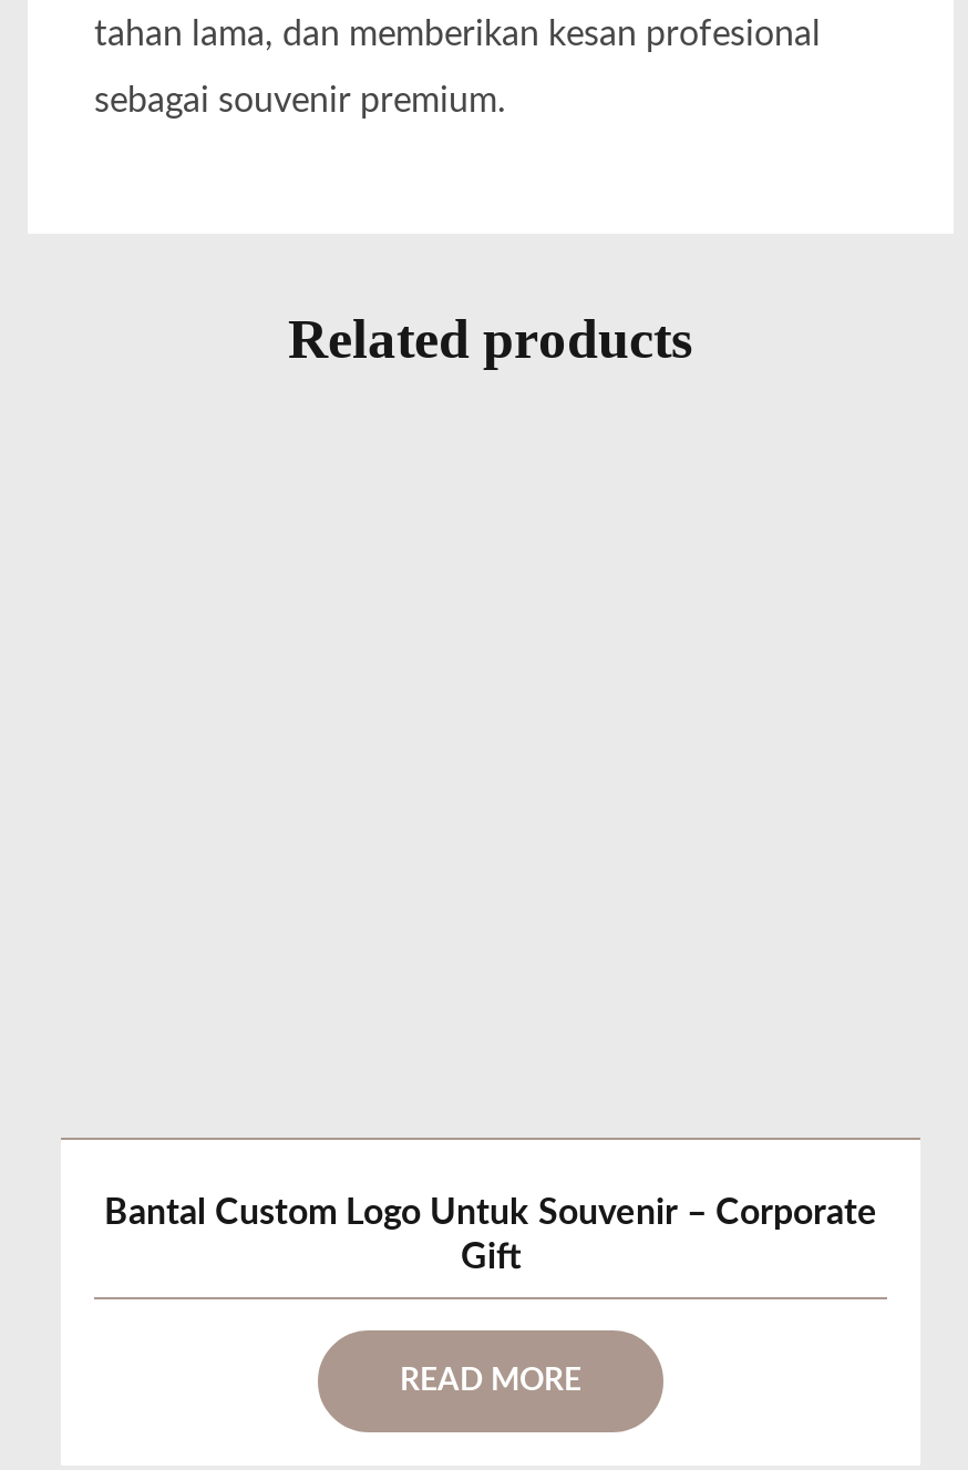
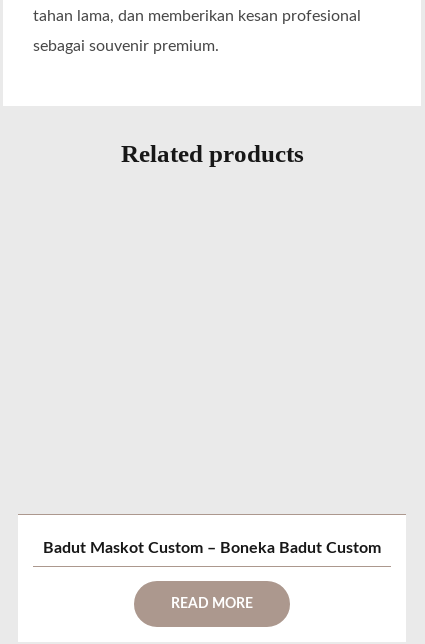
- Bantal Custom Logo Untuk Souvenir – Corporate
- Gift
+ Badut Maskot Custom – Boneka Badut Custom
